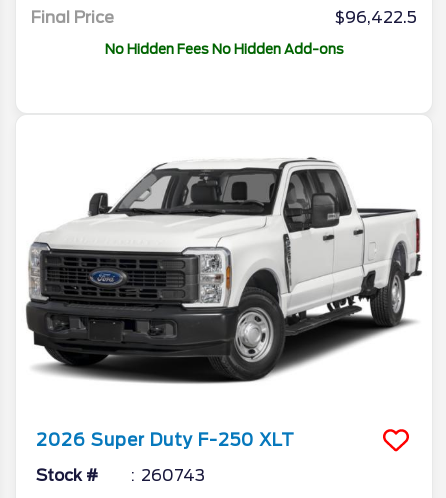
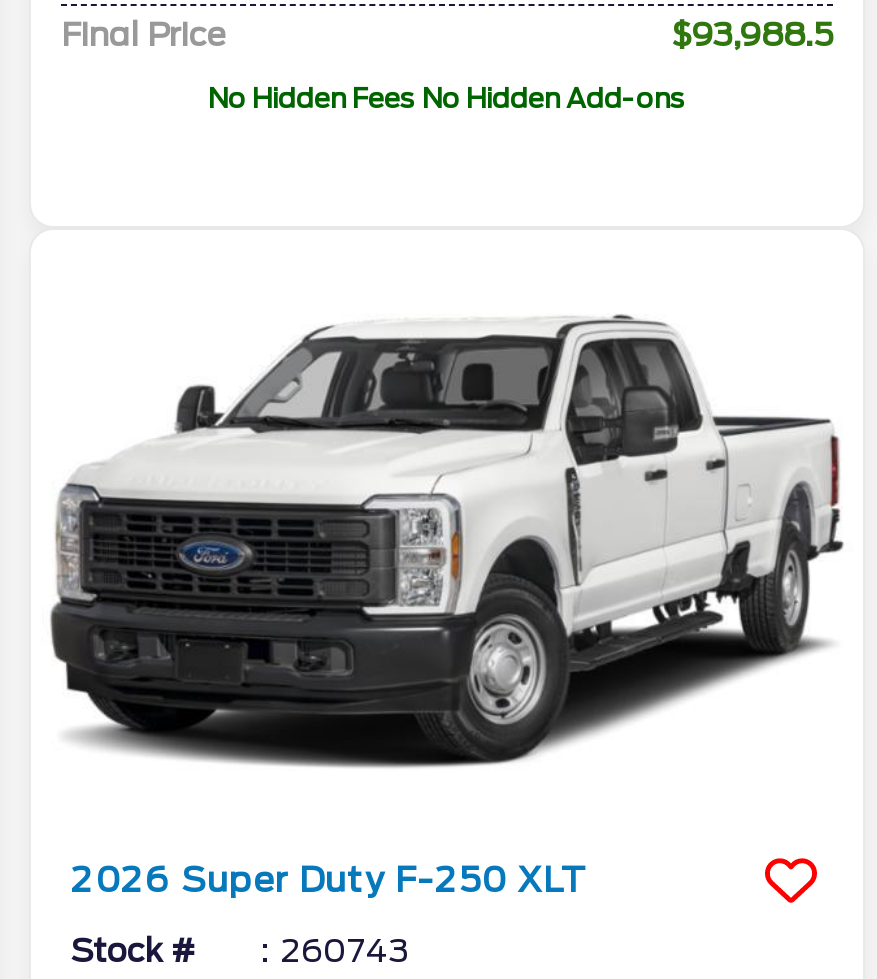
- $96,422.5
+ $93,988.5
